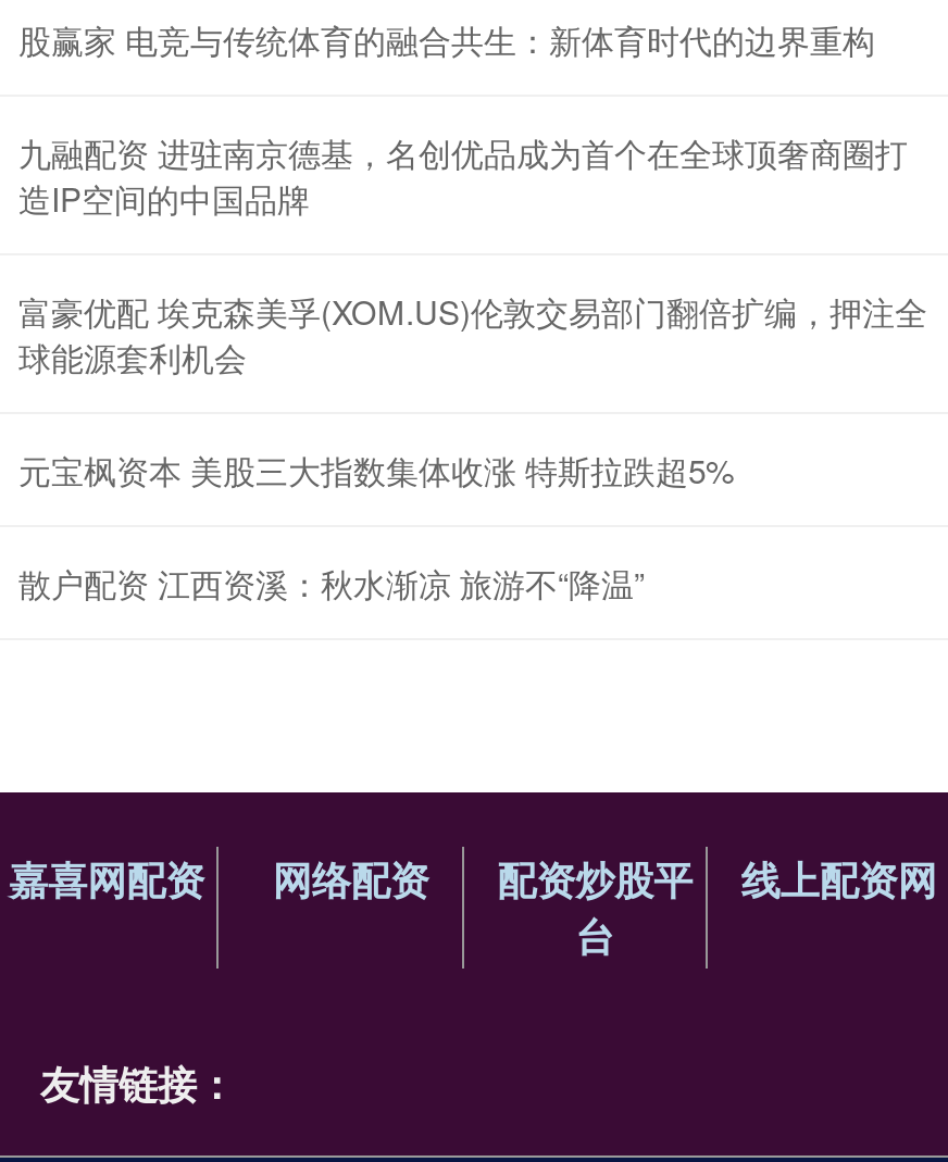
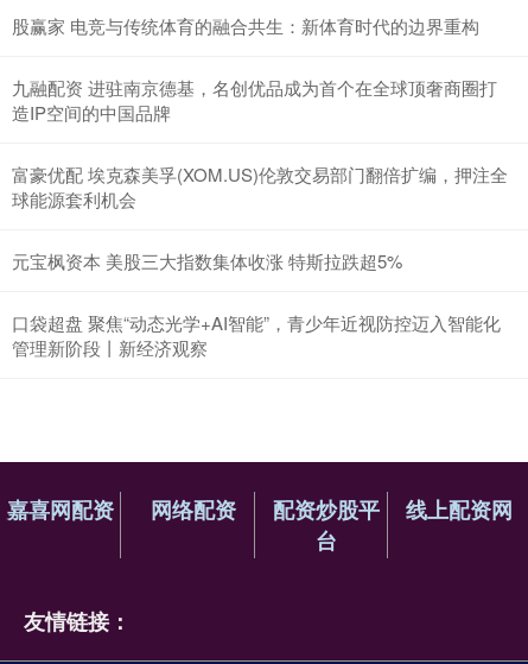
- 散户配资 江西资溪：秋水渐凉 旅游不“降温”
+ 口袋超盘 聚焦“动态光学+AI智能”，青少年近视防控迈入智能化
+ 管理新阶段丨新经济观察
